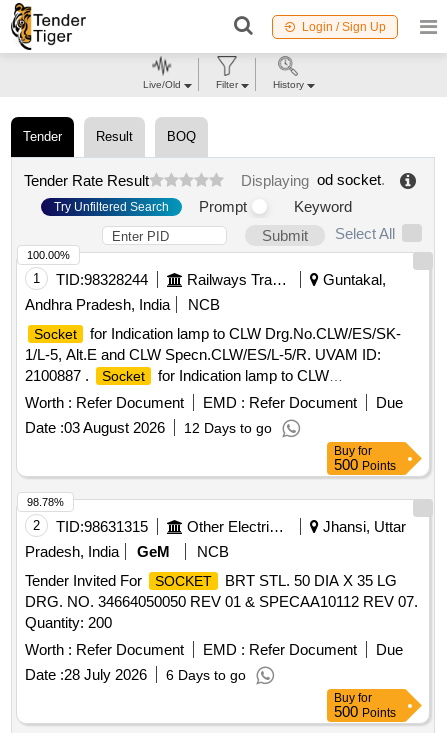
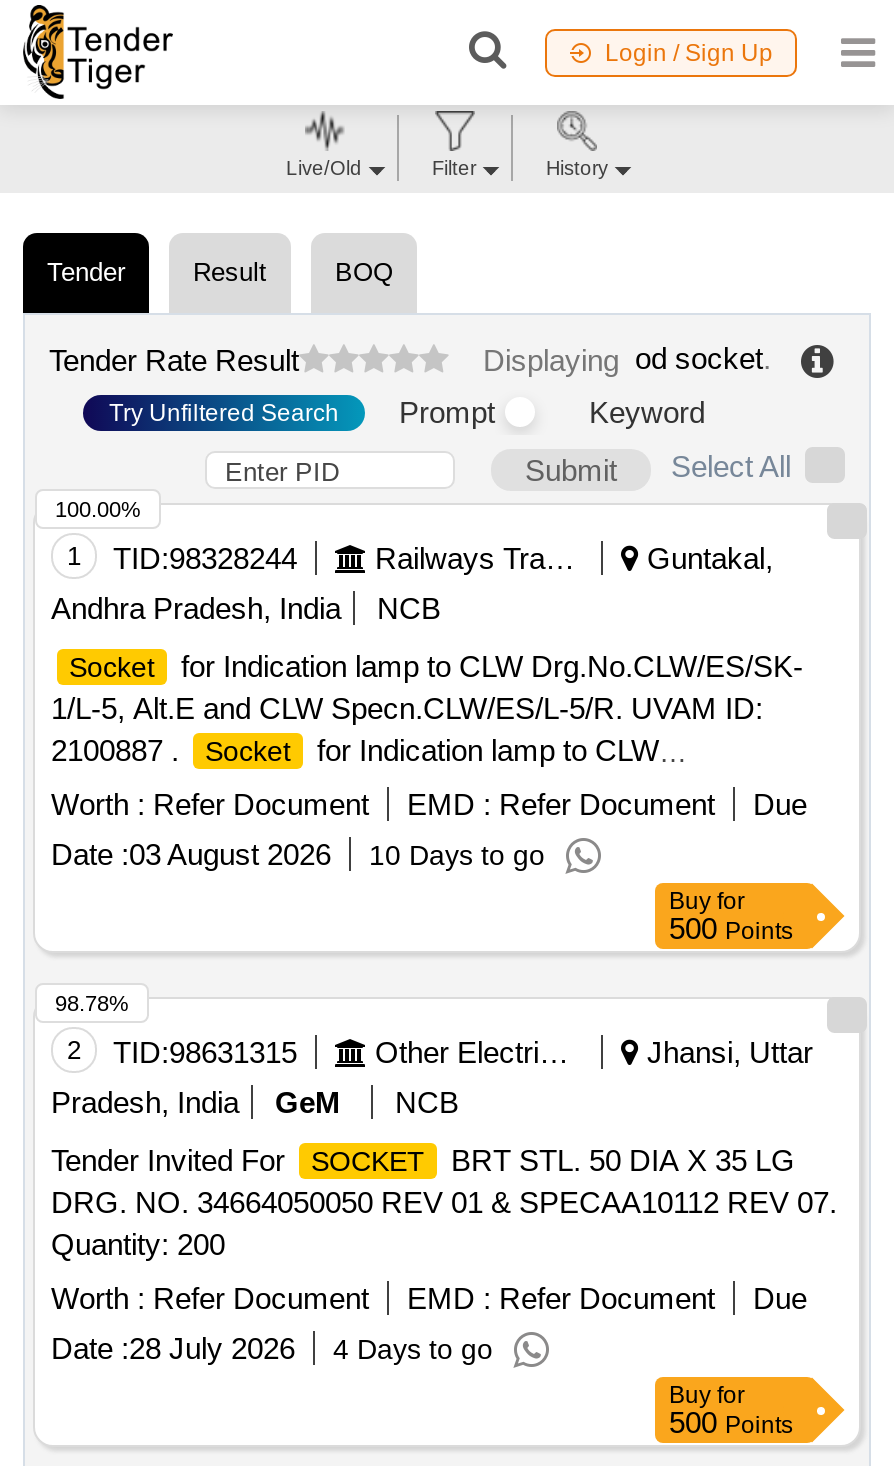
- Date : 03 August 2026 12 Days to go
+ Date : 03 August 2026 10 Days to go

- Date : 28 July 2026 6 Days to go
+ Date : 28 July 2026 4 Days to go
